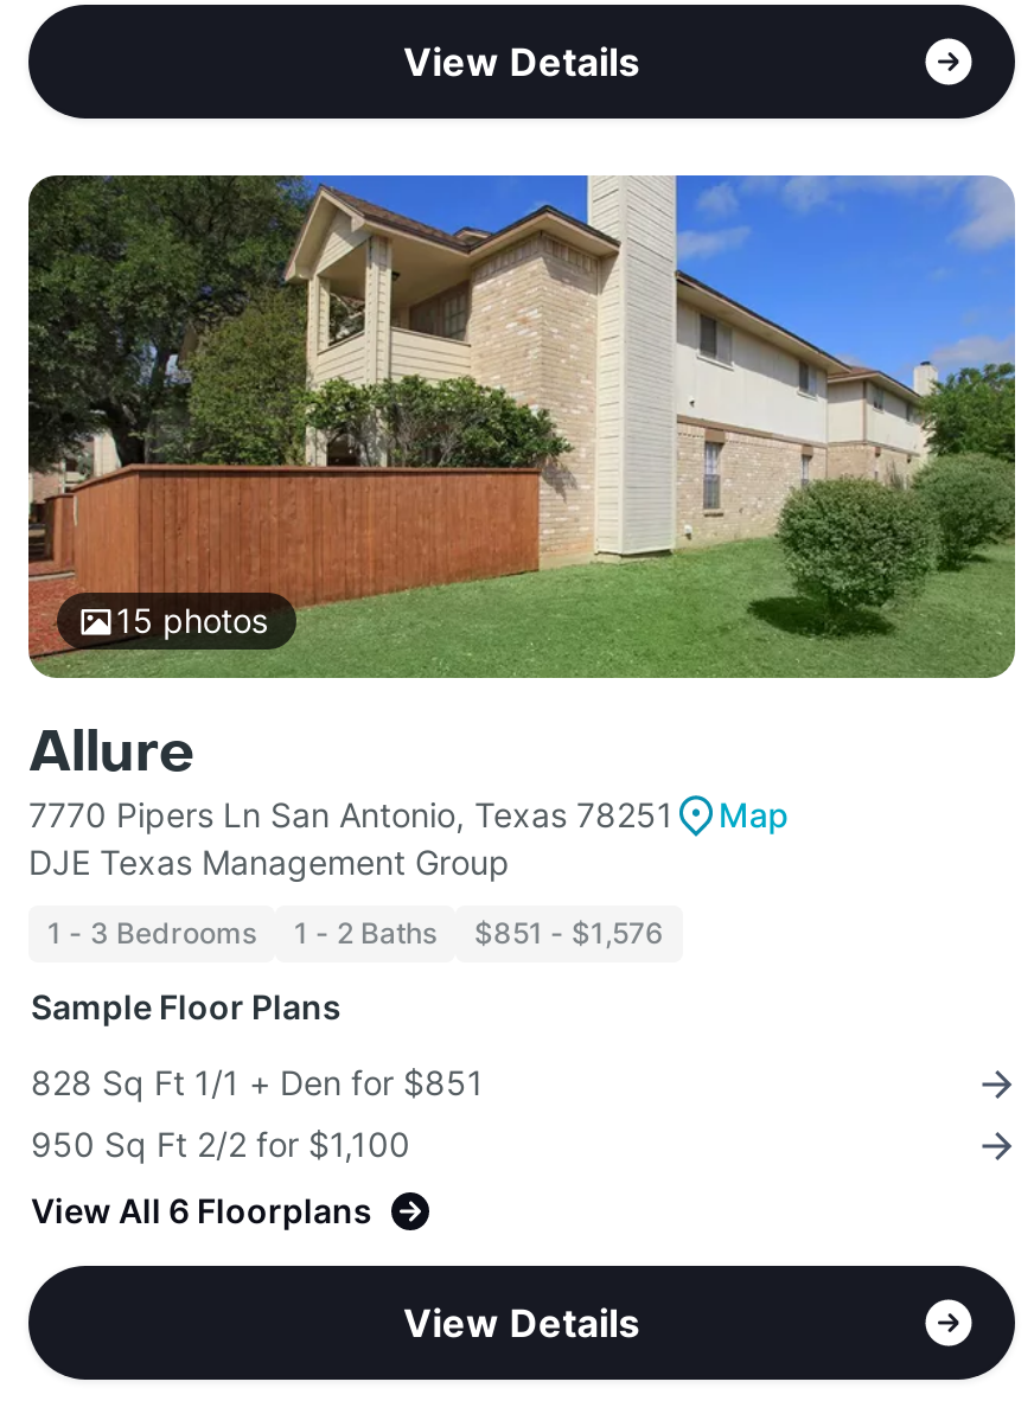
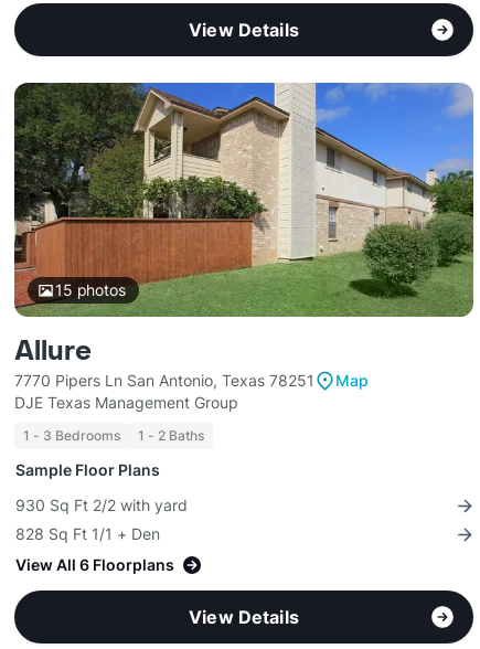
- $851 - $1,576

- 828 Sq Ft 1/1 + Den for $851
+ 930 Sq Ft 2/2 with yard

- 950 Sq Ft 2/2 for $1,100
+ 828 Sq Ft 1/1 + Den
